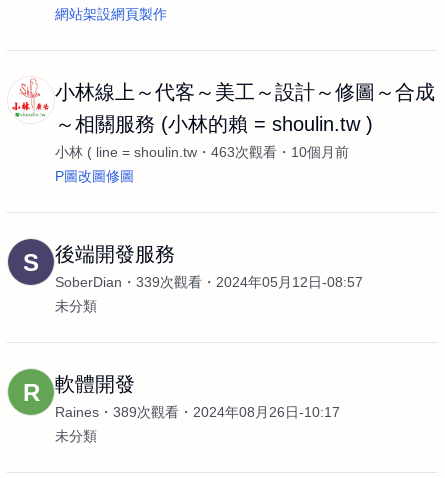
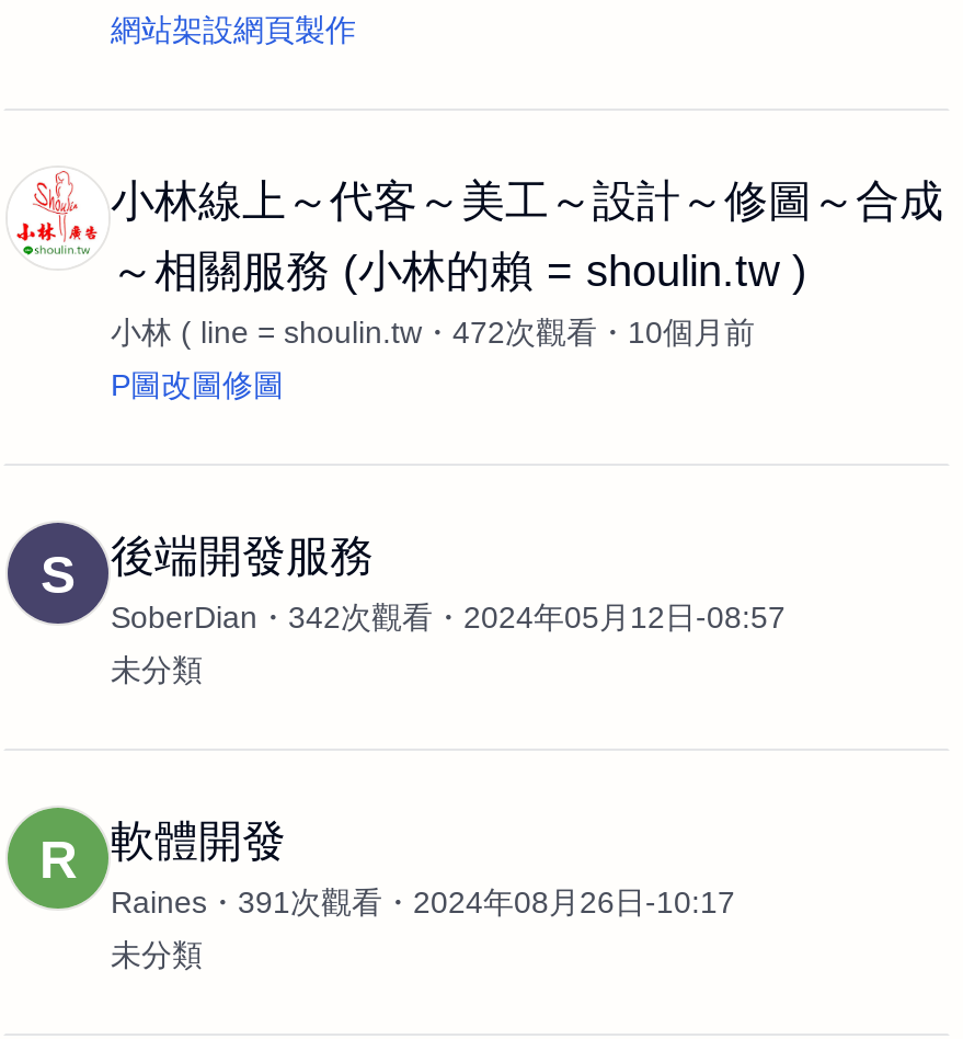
- 小林 ( line = shoulin.tw 463次觀看 10個月前
+ 小林 ( line = shoulin.tw 472次觀看 10個月前

- SoberDian 339次觀看 2024年05月12日-08:57
+ SoberDian 342次觀看 2024年05月12日-08:57

- Raines 389次觀看 2024年08月26日-10:17
+ Raines 391次觀看 2024年08月26日-10:17
